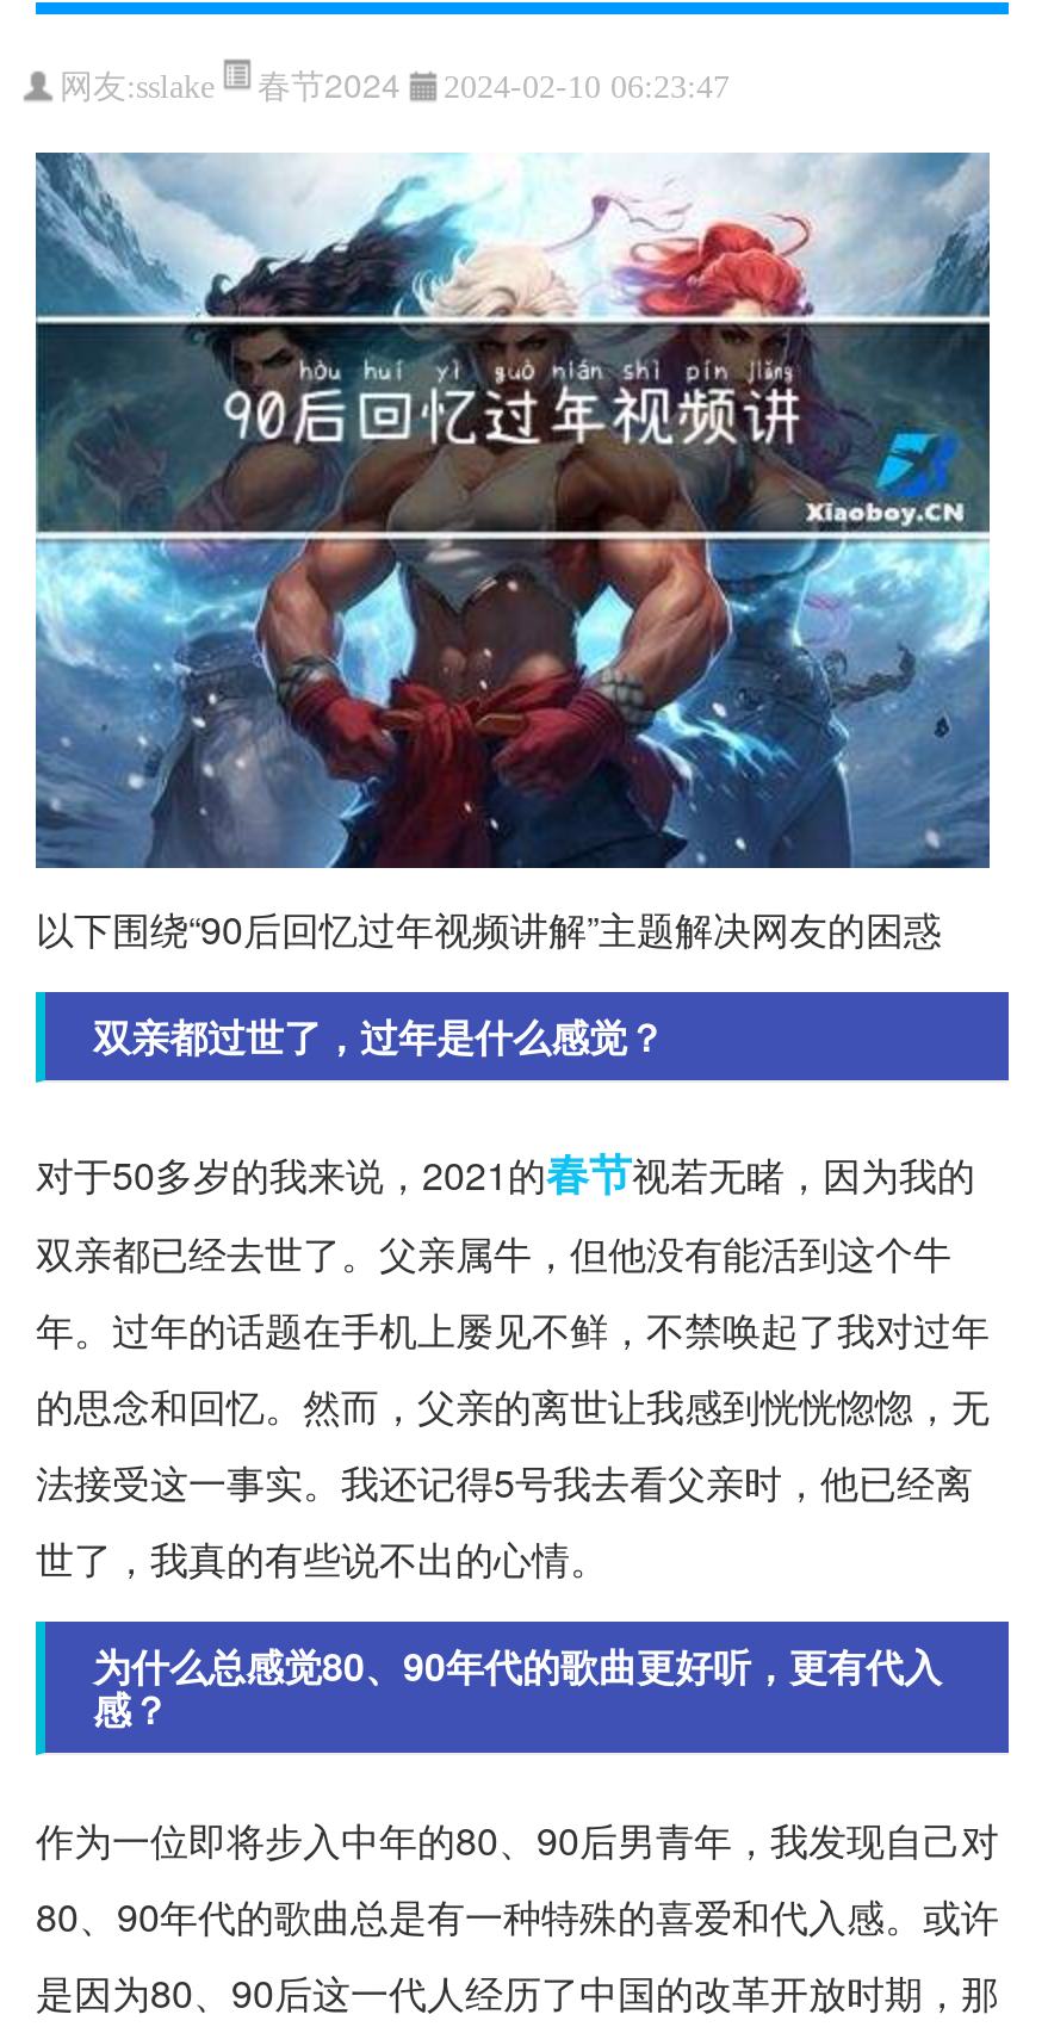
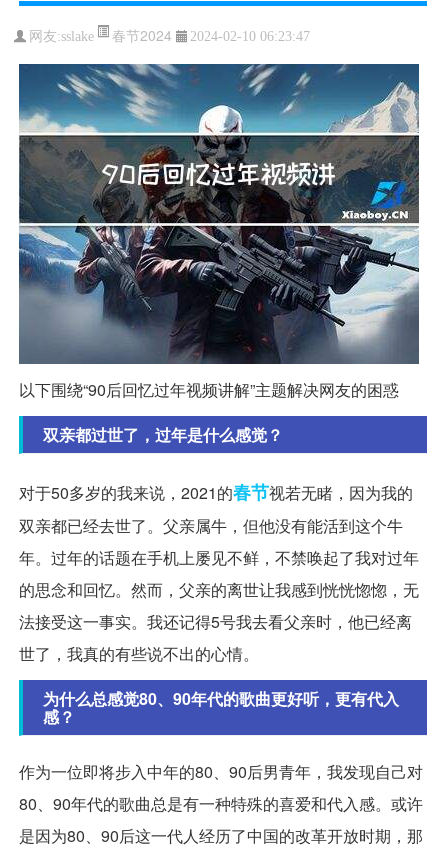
- [image]
+ [image]
